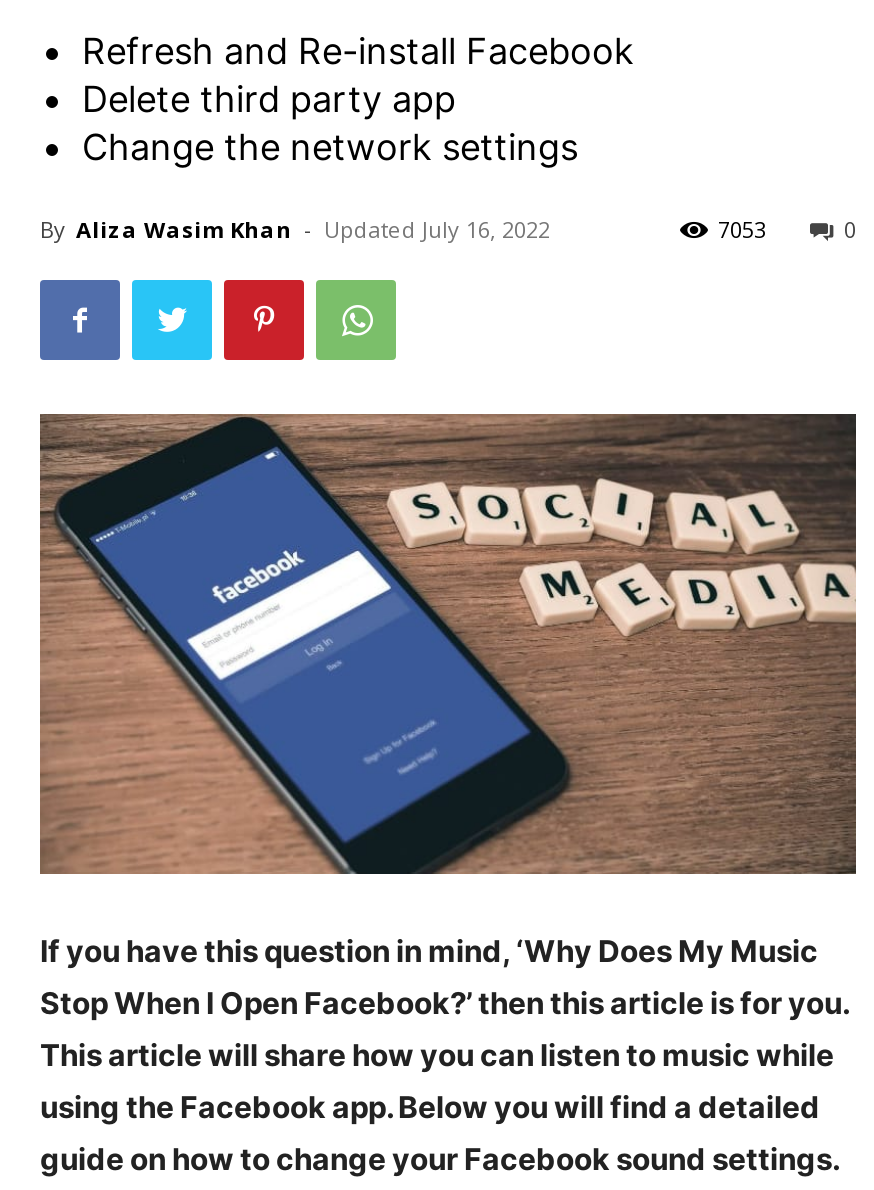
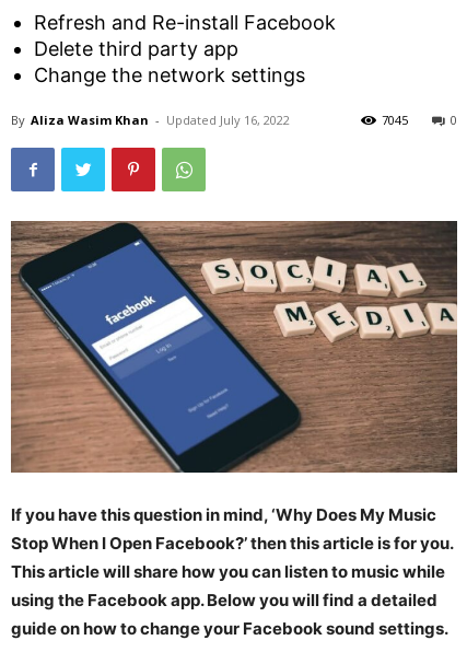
- 7053
+ 7045
